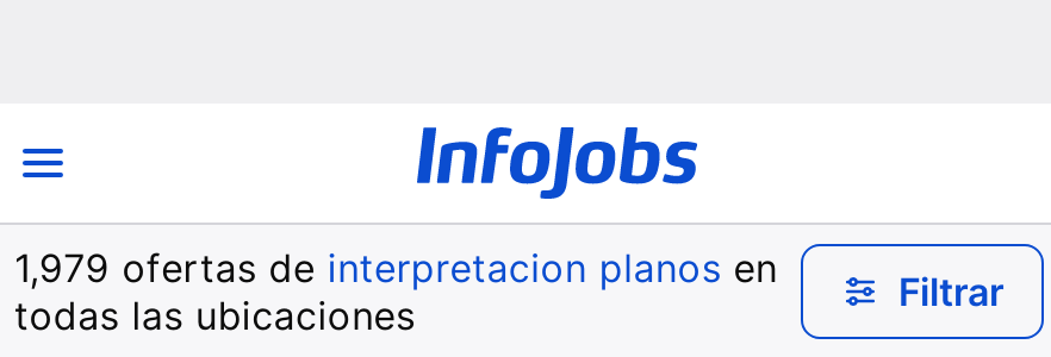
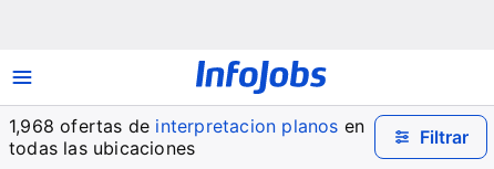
- 1,979 ofertas de interpretacion planos en
+ 1,968 ofertas de interpretacion planos en
